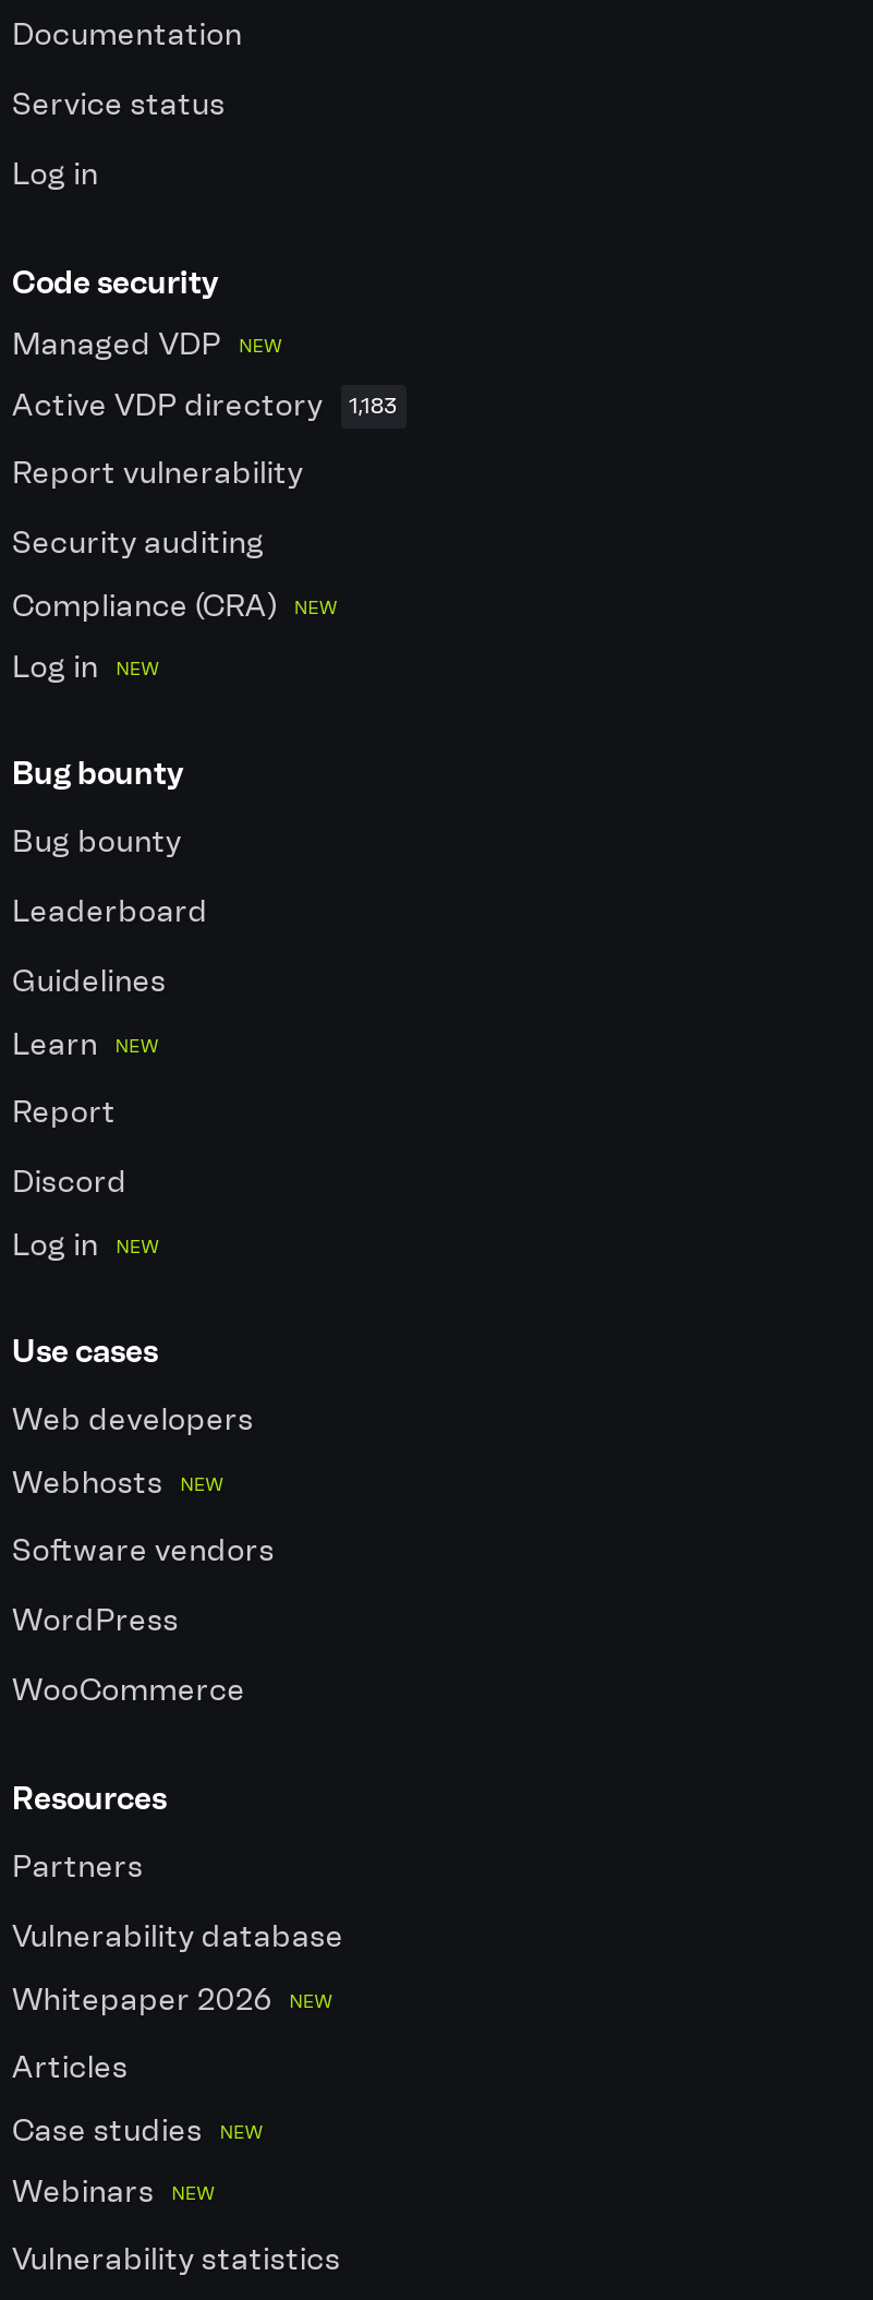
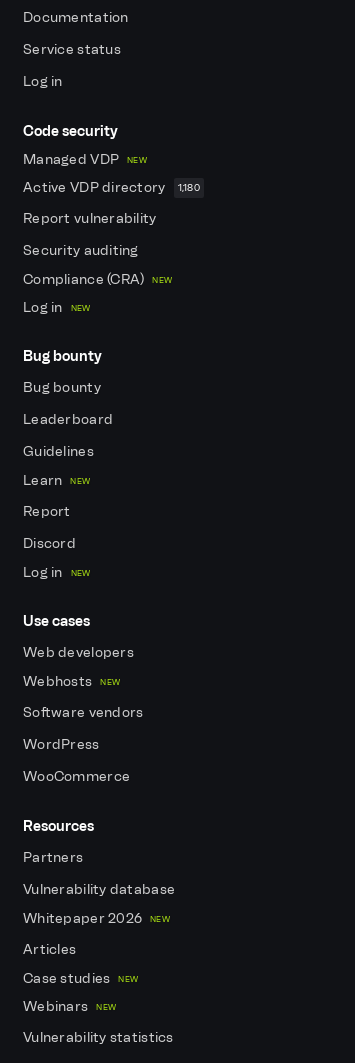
- Active VDP directory 1,183
+ Active VDP directory 1,180
